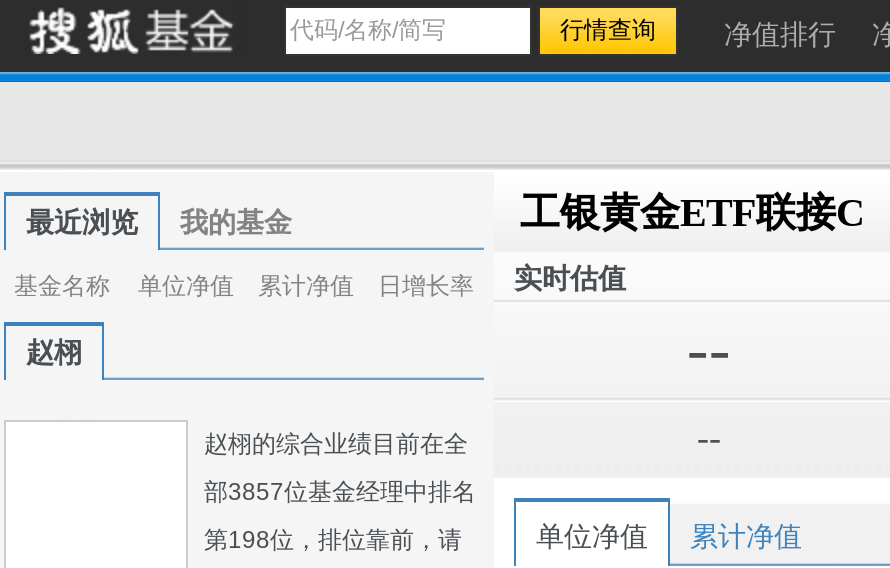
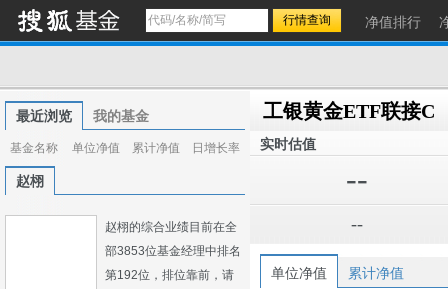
- 部3857位基金经理中排名
+ 部3853位基金经理中排名

- 第198位，排位靠前，请
+ 第192位，排位靠前，请
